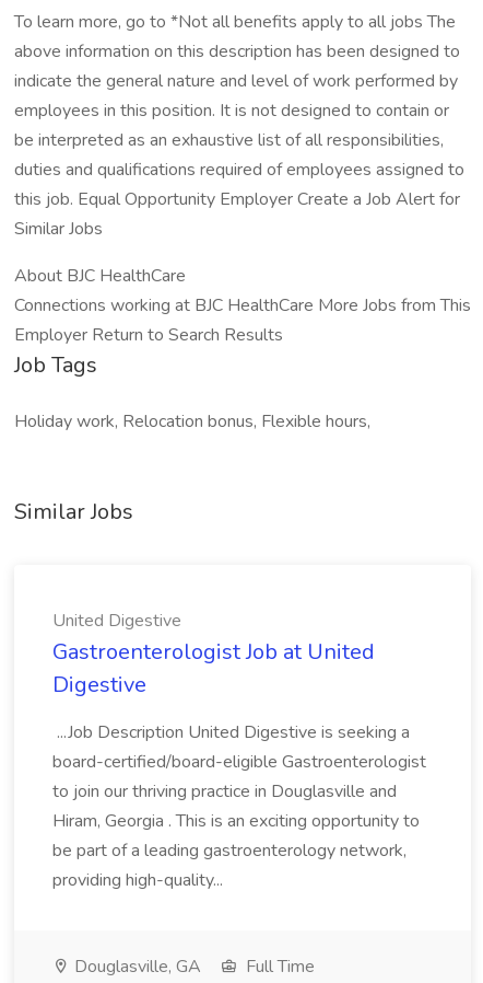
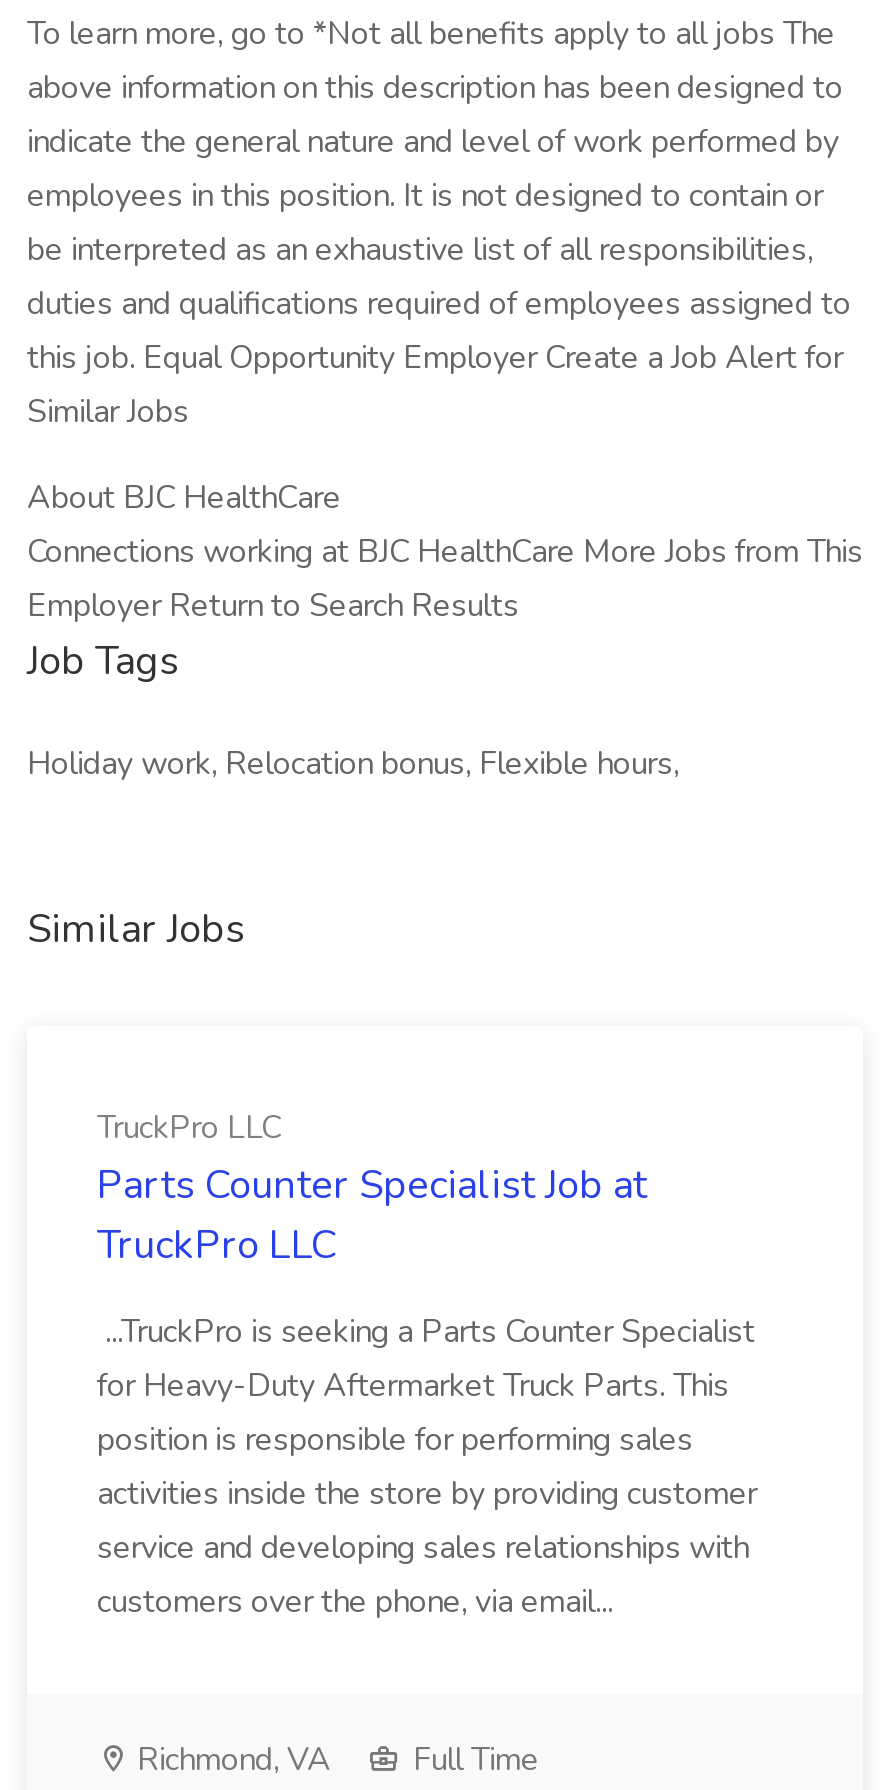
- United Digestive
- Gastroenterologist Job at United
- Digestive
+ TruckPro LLC
+ Parts Counter Specialist Job at
+ TruckPro LLC

- ...Job Description United Digestive is seeking a
- board-certified/board-eligible Gastroenterologist
- to join our thriving practice in Douglasville and
- Hiram, Georgia . This is an exciting opportunity to
- be part of a leading gastroenterology network,
- providing high-quality...
+ ...TruckPro is seeking a Parts Counter Specialist
+ for Heavy-Duty Aftermarket Truck Parts. This
+ position is responsible for performing sales
+ activities inside the store by providing customer
+ service and developing sales relationships with
+ customers over the phone, via email...

- Douglasville, GA
+ Richmond, VA
